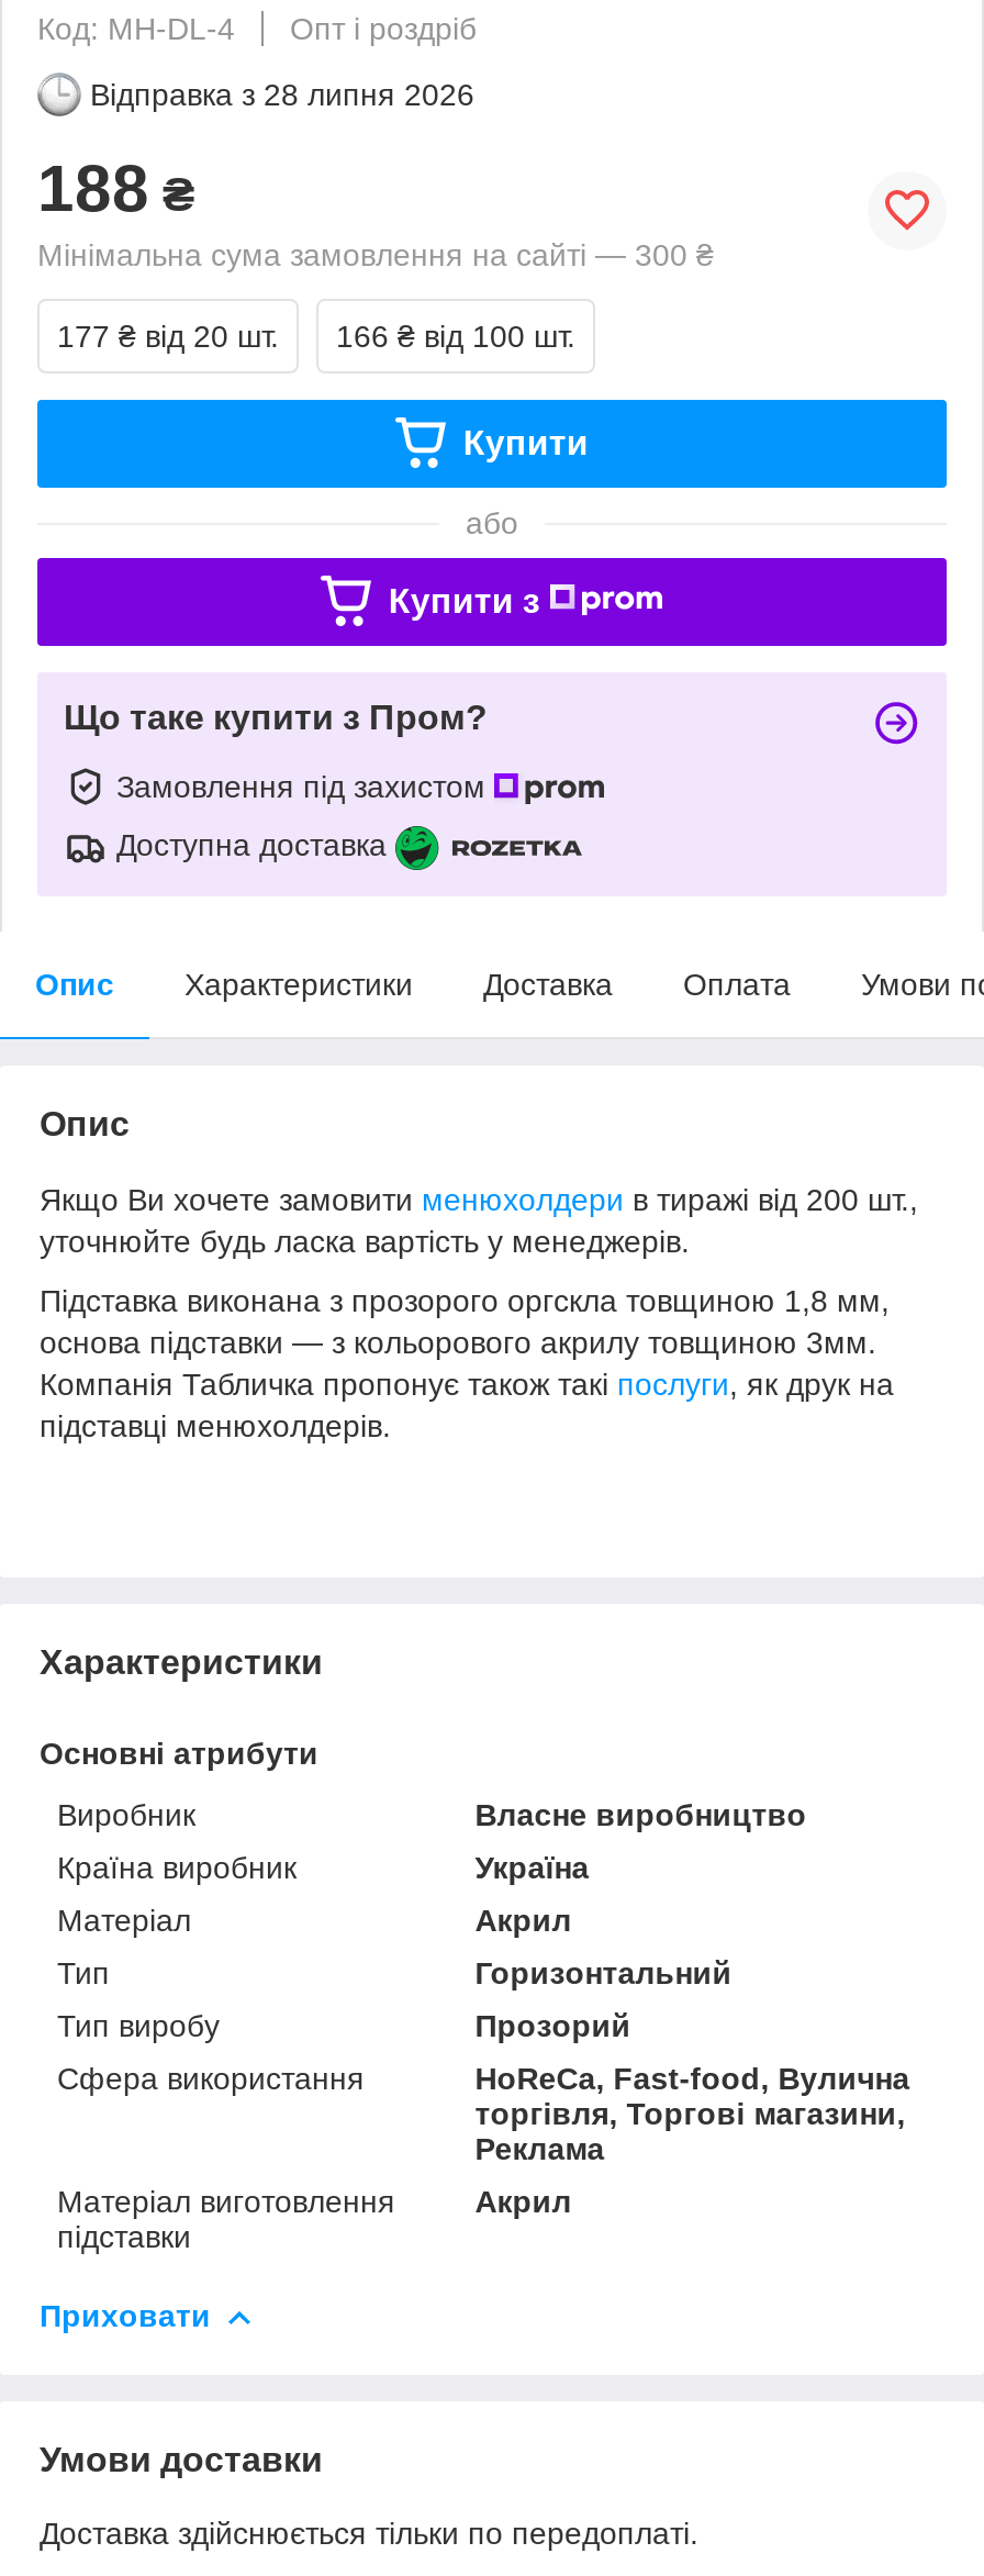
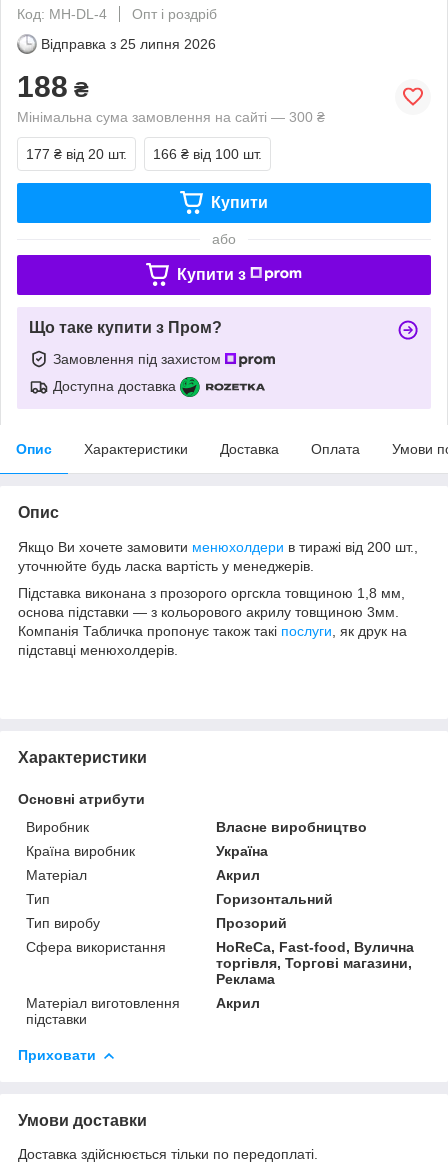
- Відправка з 28 липня 2026
+ Відправка з 25 липня 2026
